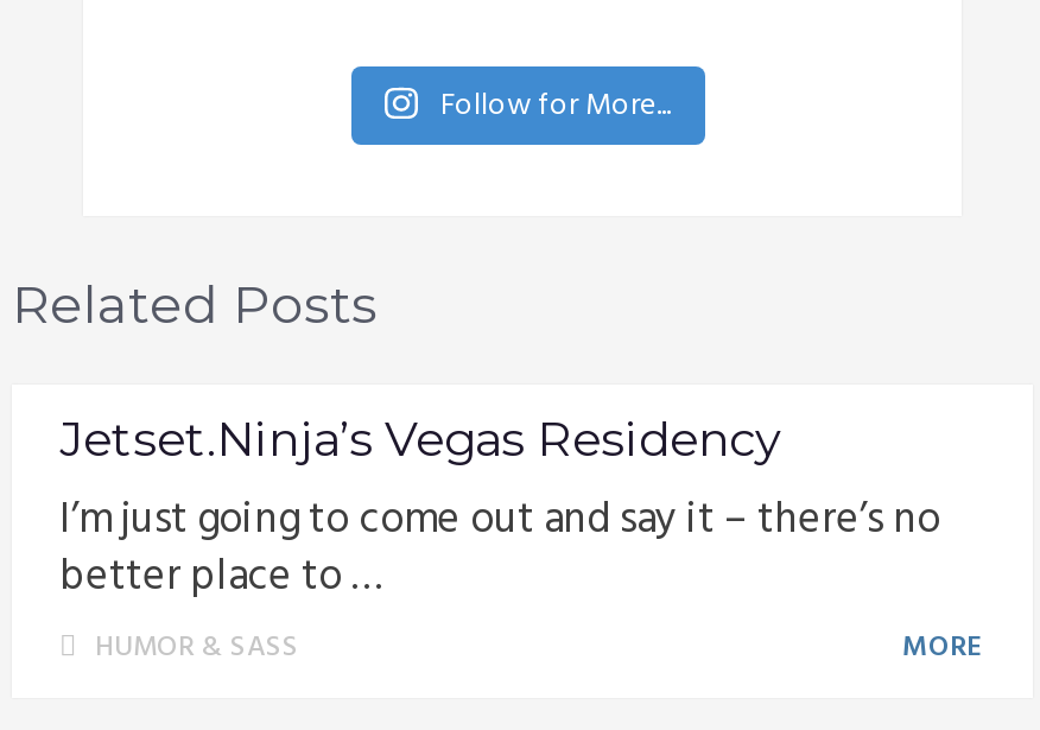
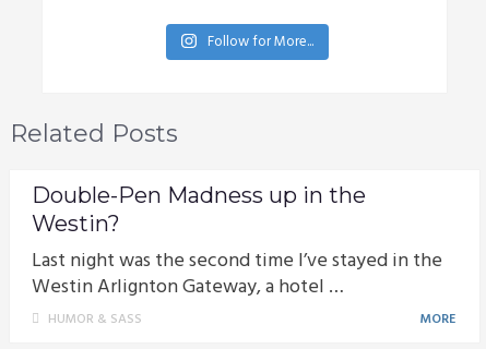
- Jetset.Ninja’s Vegas Residency
- I’m just going to come out and say it – there’s no
- better place to …
+ Double-Pen Madness up in the
+ Westin?
+ Last night was the second time I’ve stayed in the
+ Westin Arlignton Gateway, a hotel …
